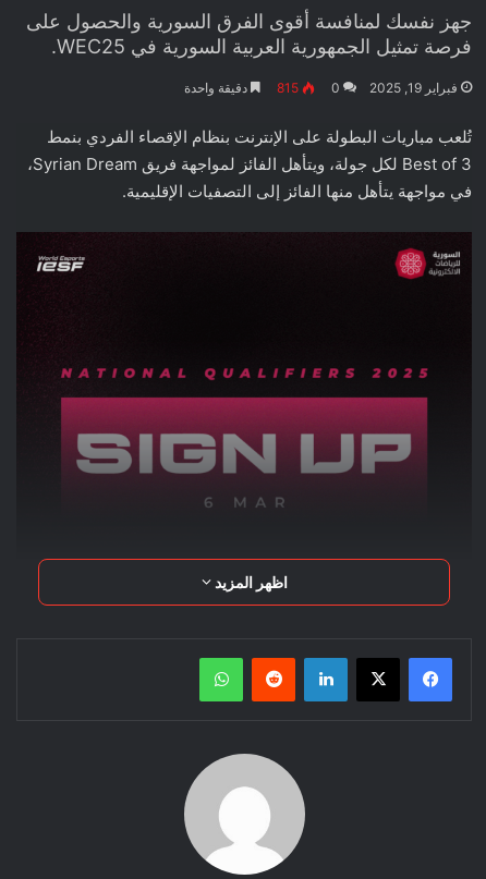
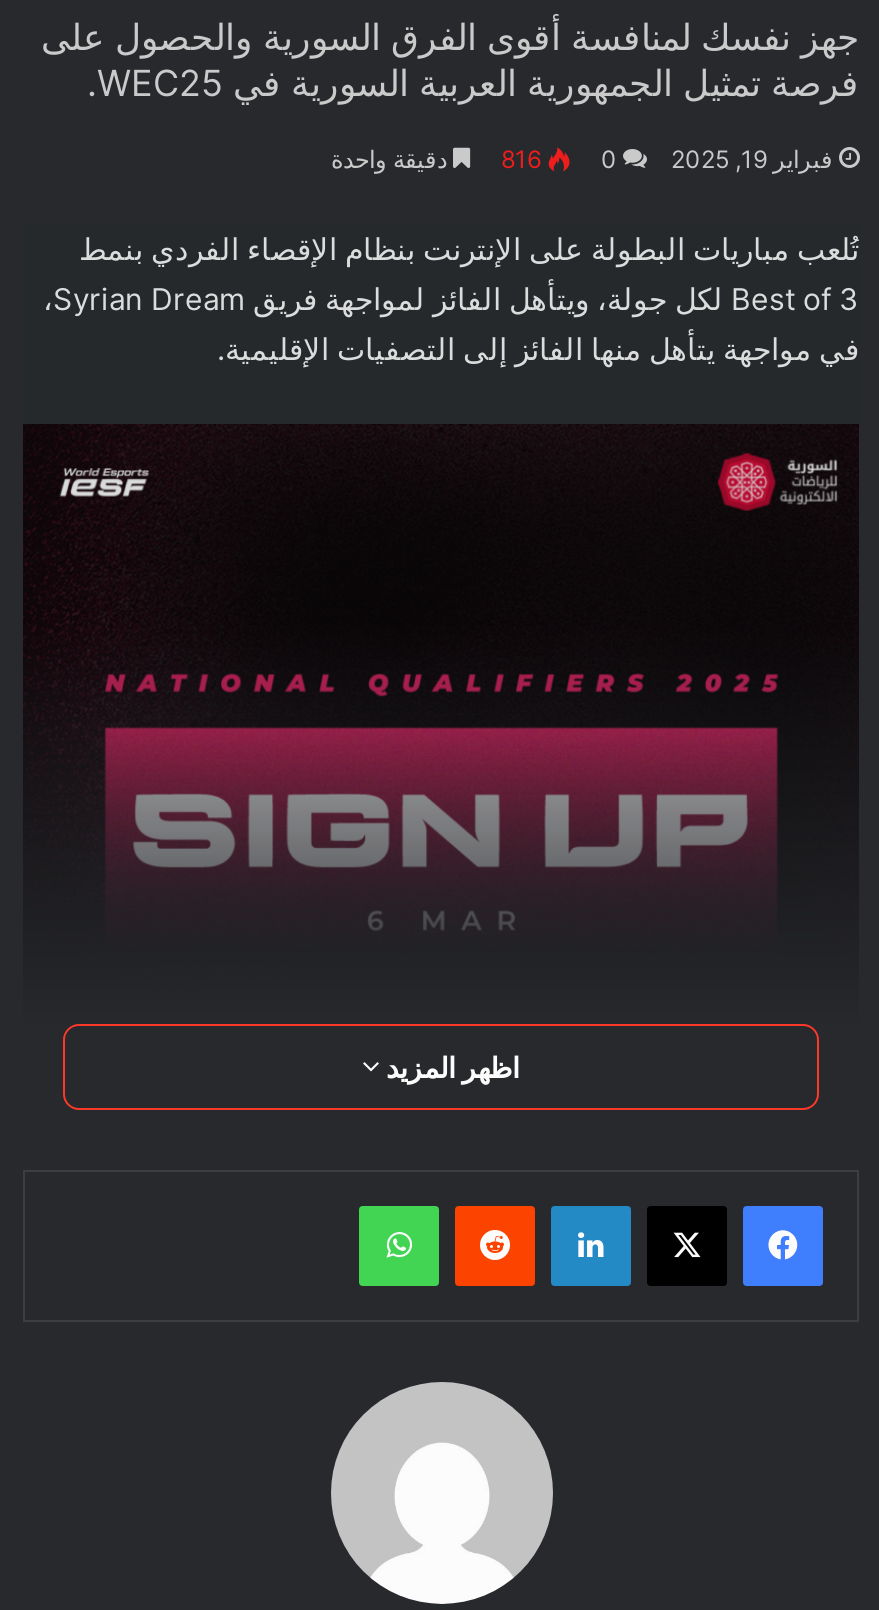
- 0 815 دقيقة واحدة
+ 0 816 دقيقة واحدة
